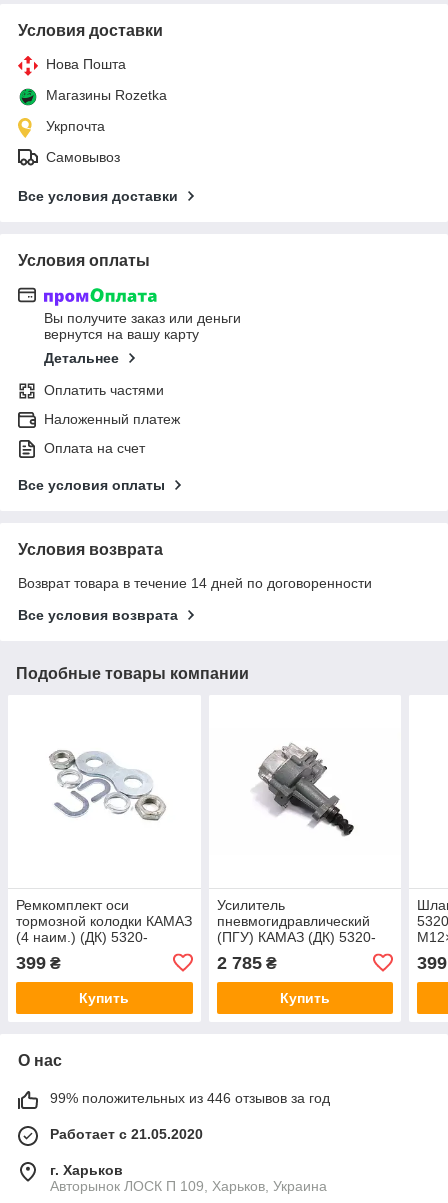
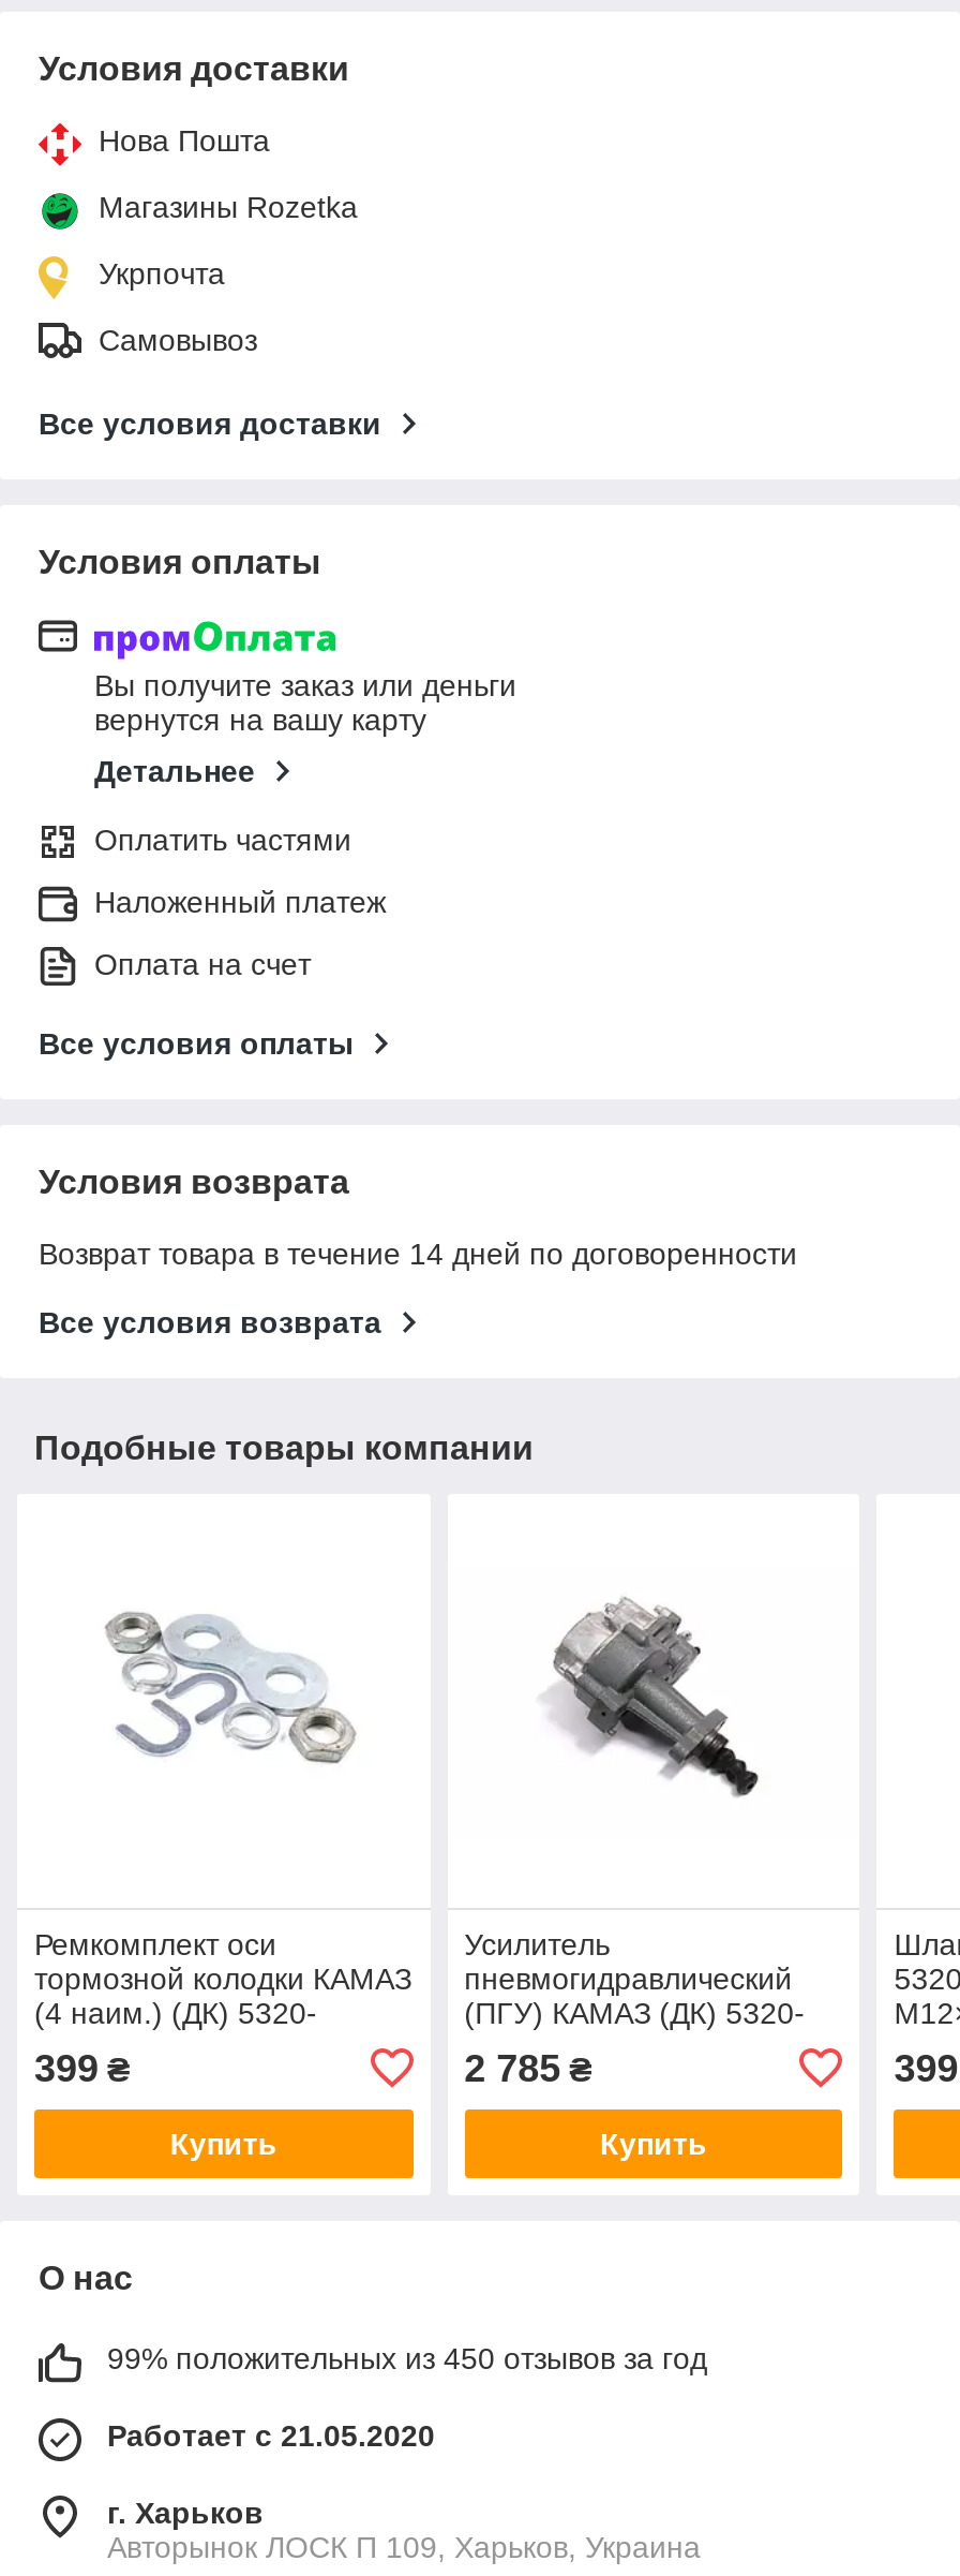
- 99% положительных из 446 отзывов за год
+ 99% положительных из 450 отзывов за год
